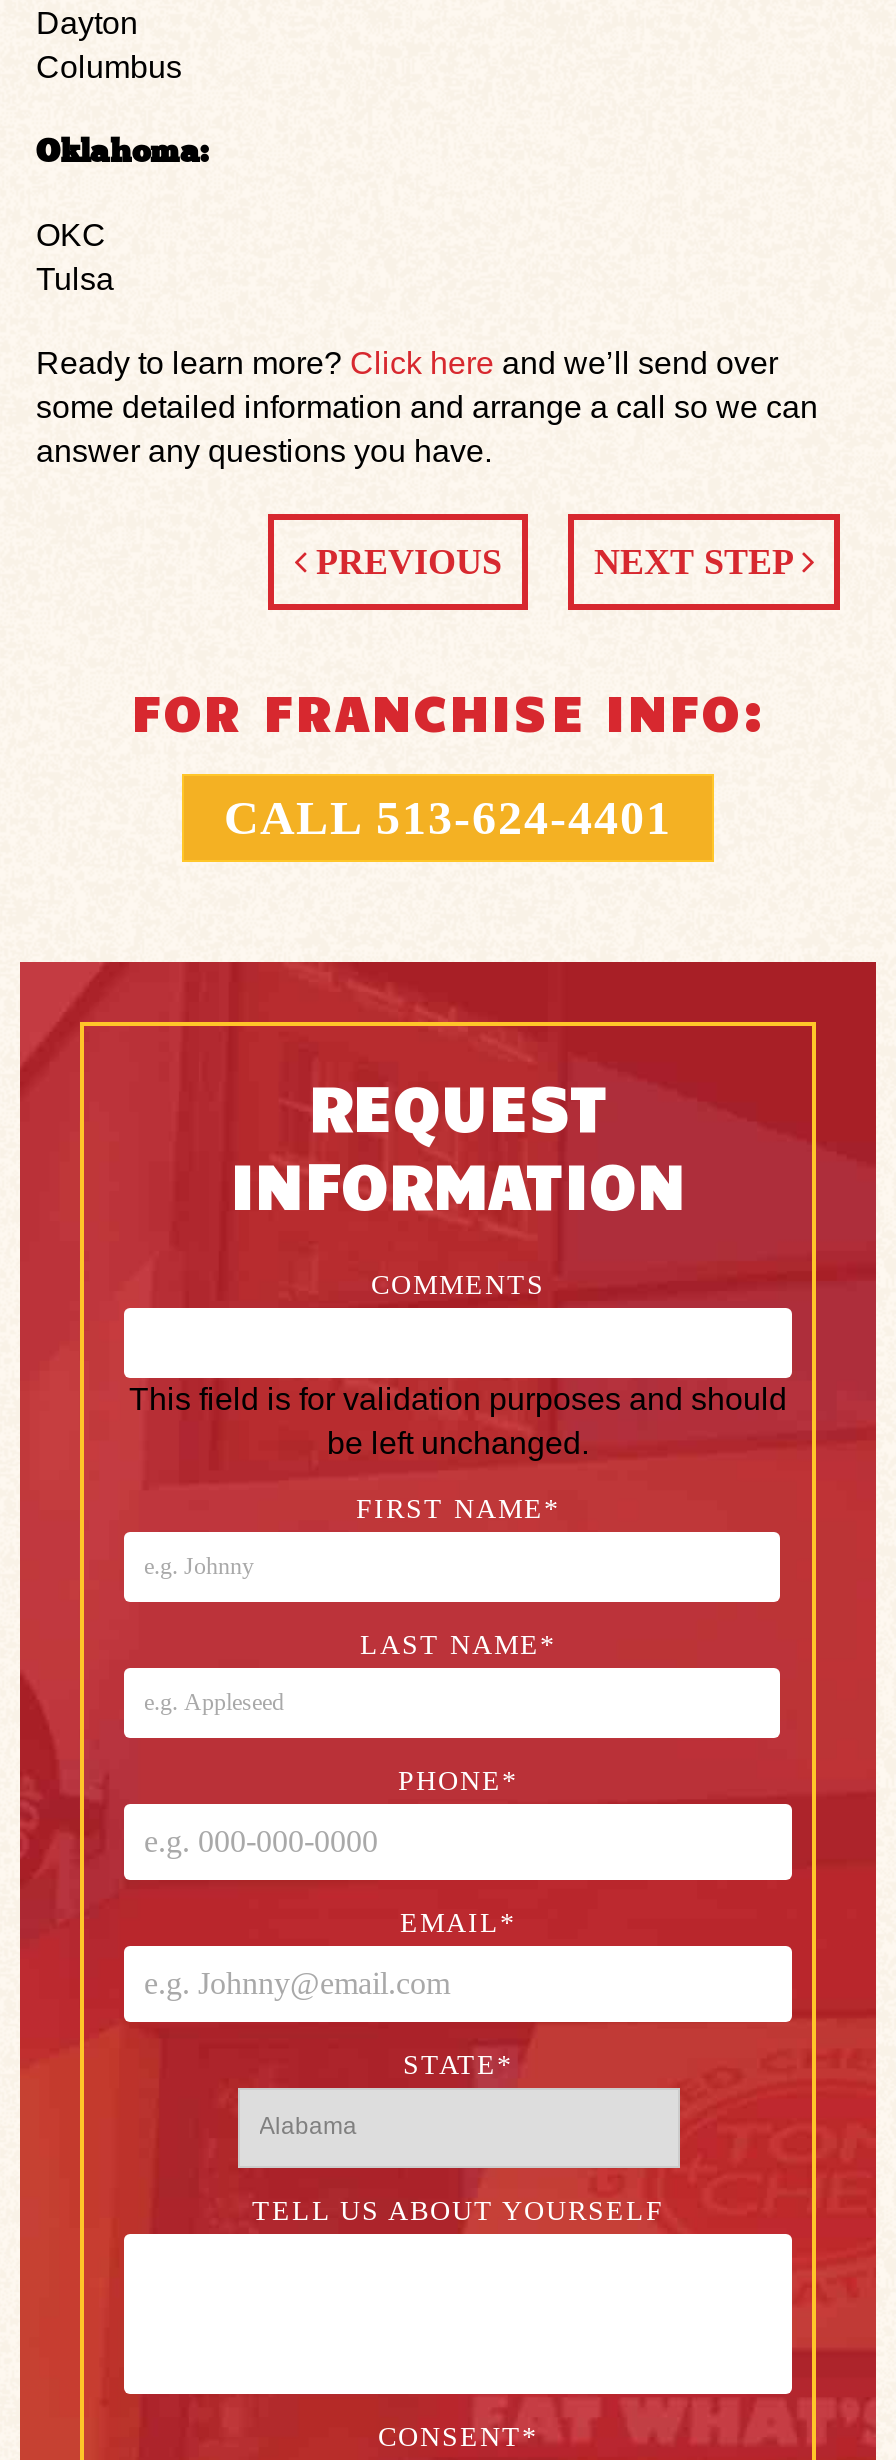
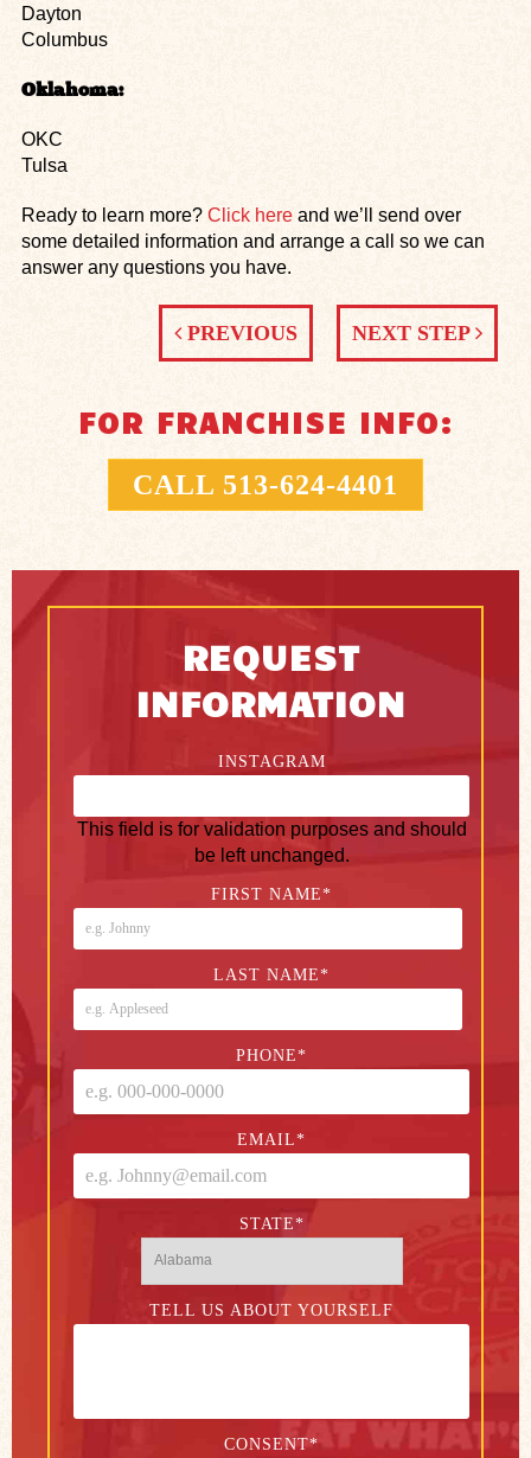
- COMMENTS
+ INSTAGRAM
